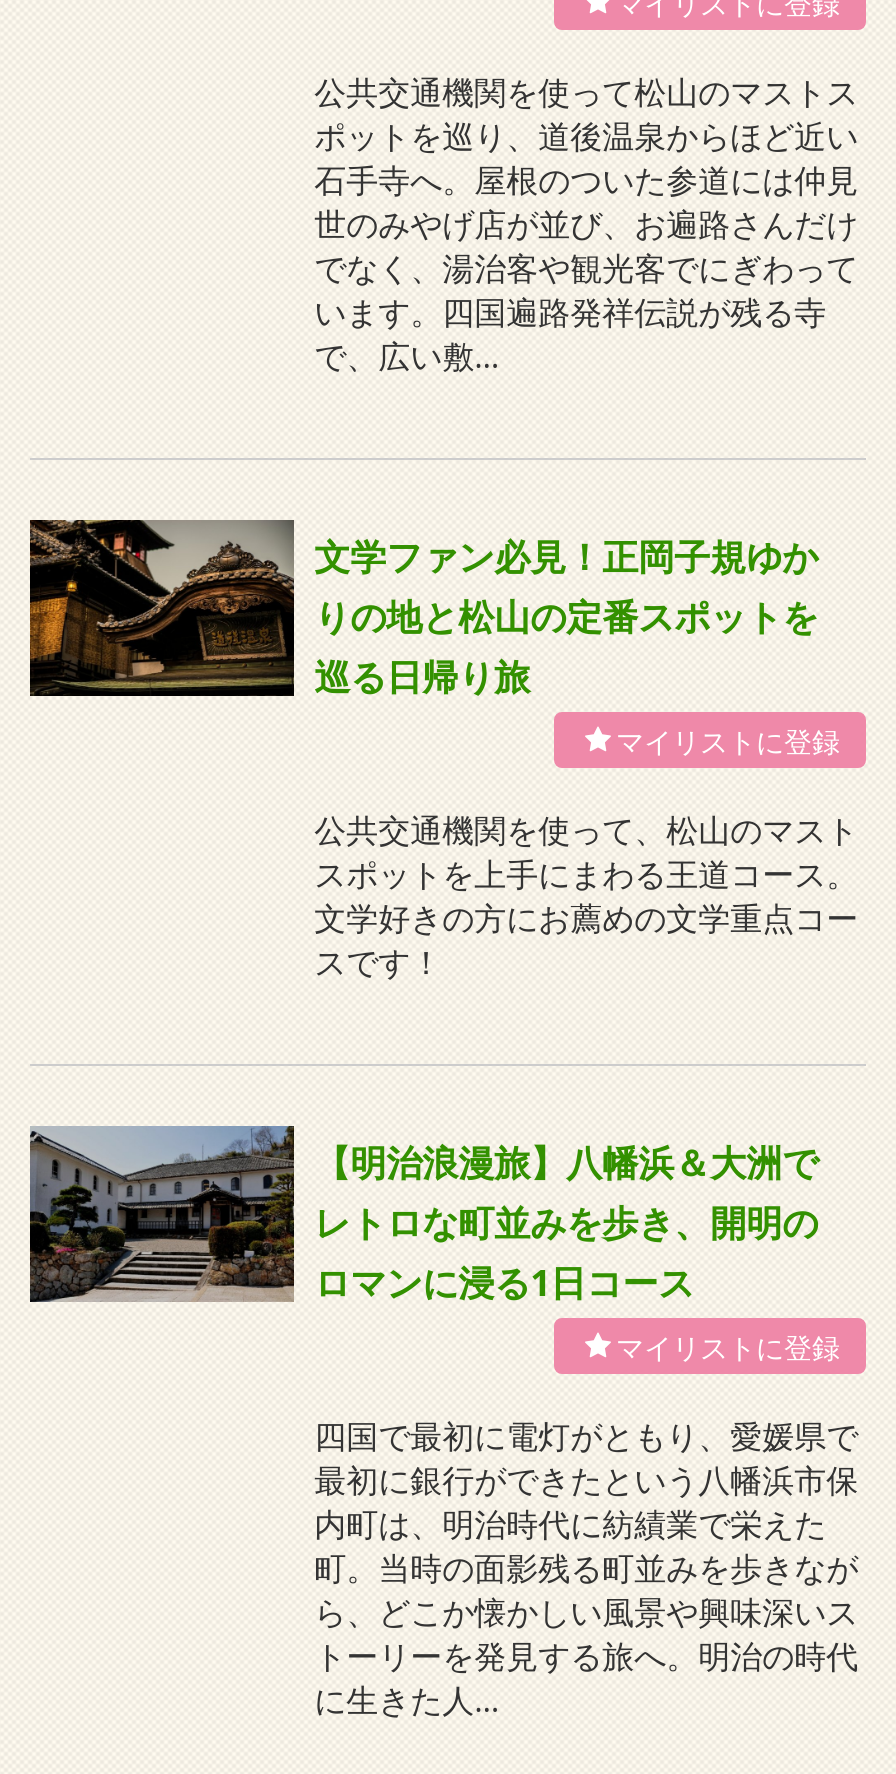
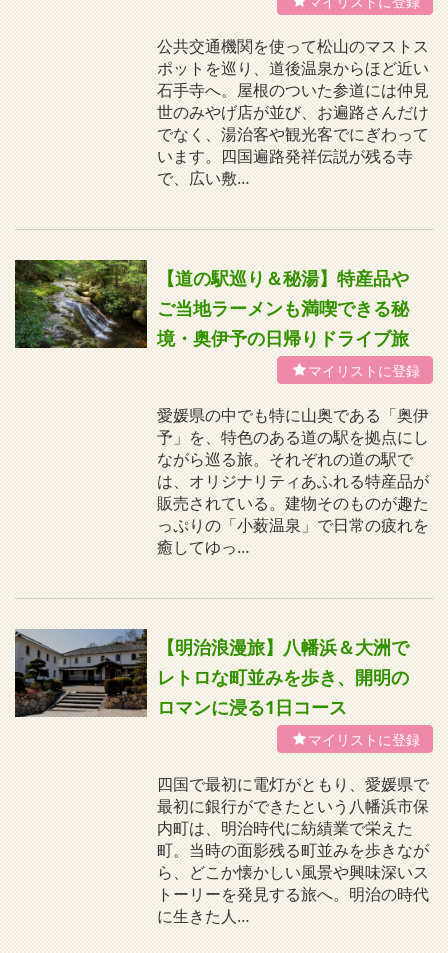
- [image]
- 文学ファン必見！正岡子規ゆか
- りの地と松山の定番スポットを
- 巡る日帰り旅
+ [image]
+ 【道の駅巡り＆秘湯】特産品や
+ ご当地ラーメンも満喫できる秘
+ 境・奥伊予の日帰りドライブ旅

- 公共交通機関を使って、松山のマスト
- スポットを上手にまわる王道コース。
- 文学好きの方にお薦めの文学重点コー
- スです！
+ 愛媛県の中でも特に山奥である「奥伊
+ 予」を、特色のある道の駅を拠点にし
+ ながら巡る旅。それぞれの道の駅で
+ は、オリジナリティあふれる特産品が
+ 販売されている。建物そのものが趣た
+ っぷりの「小薮温泉」で日常の疲れを
+ 癒してゆっ…
